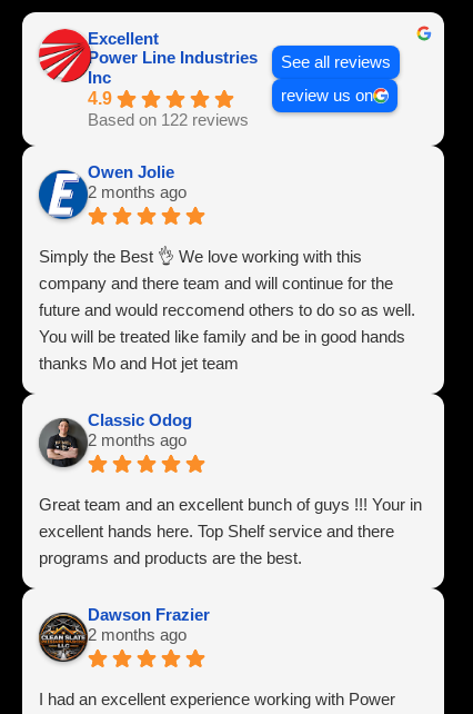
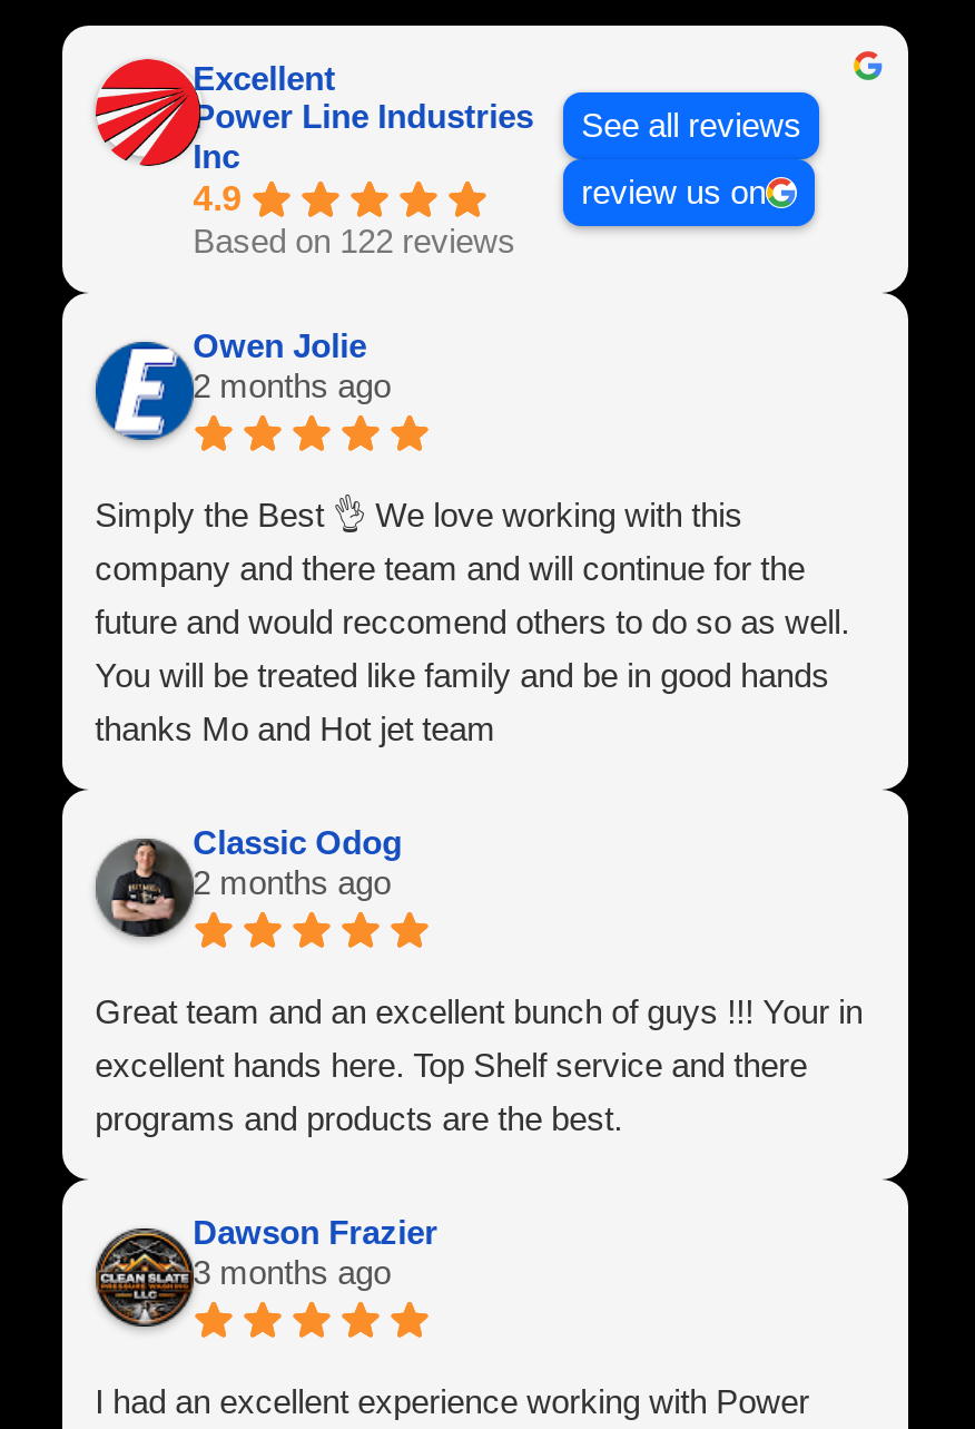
- 2 months ago
+ 3 months ago
